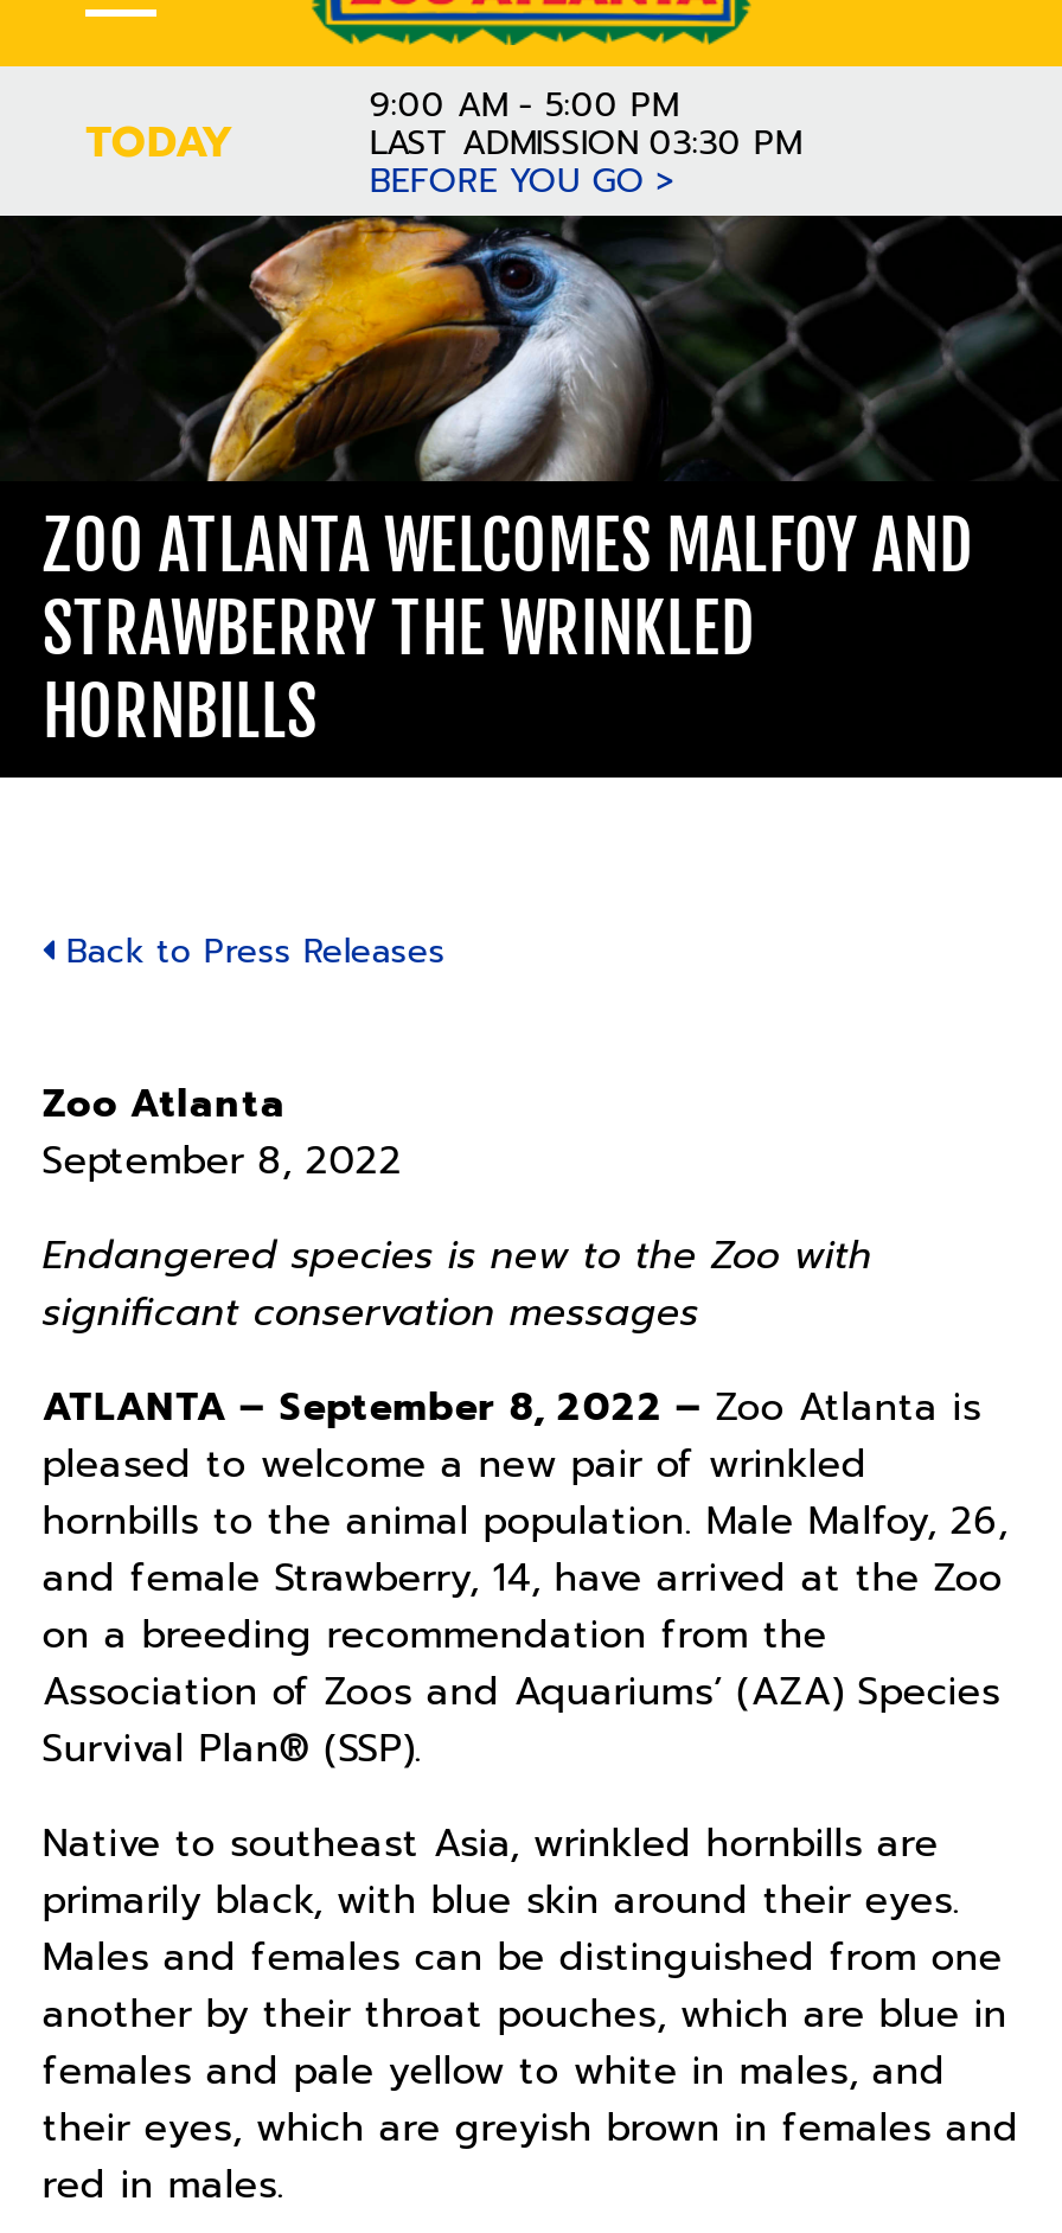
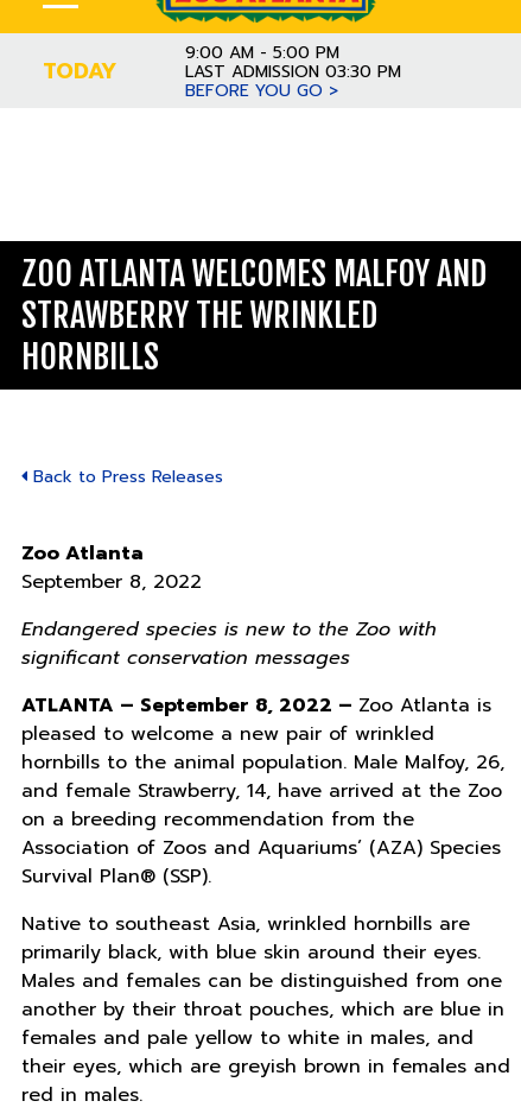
- [image]
